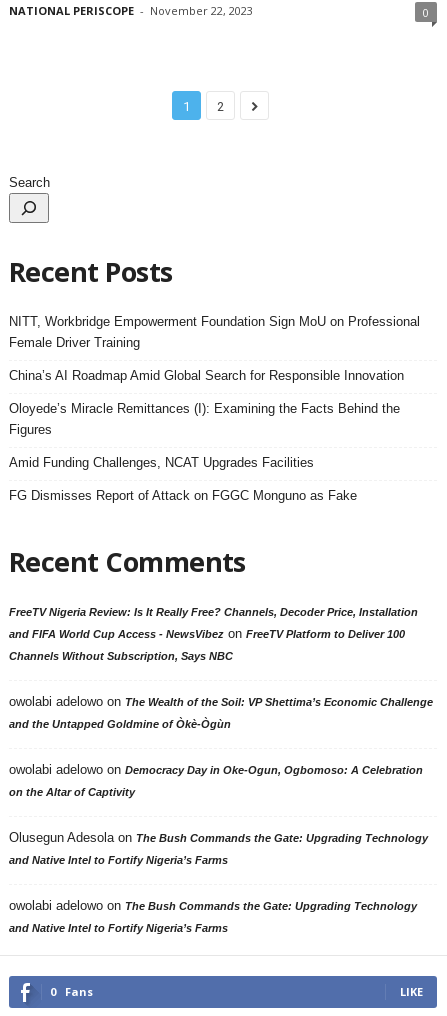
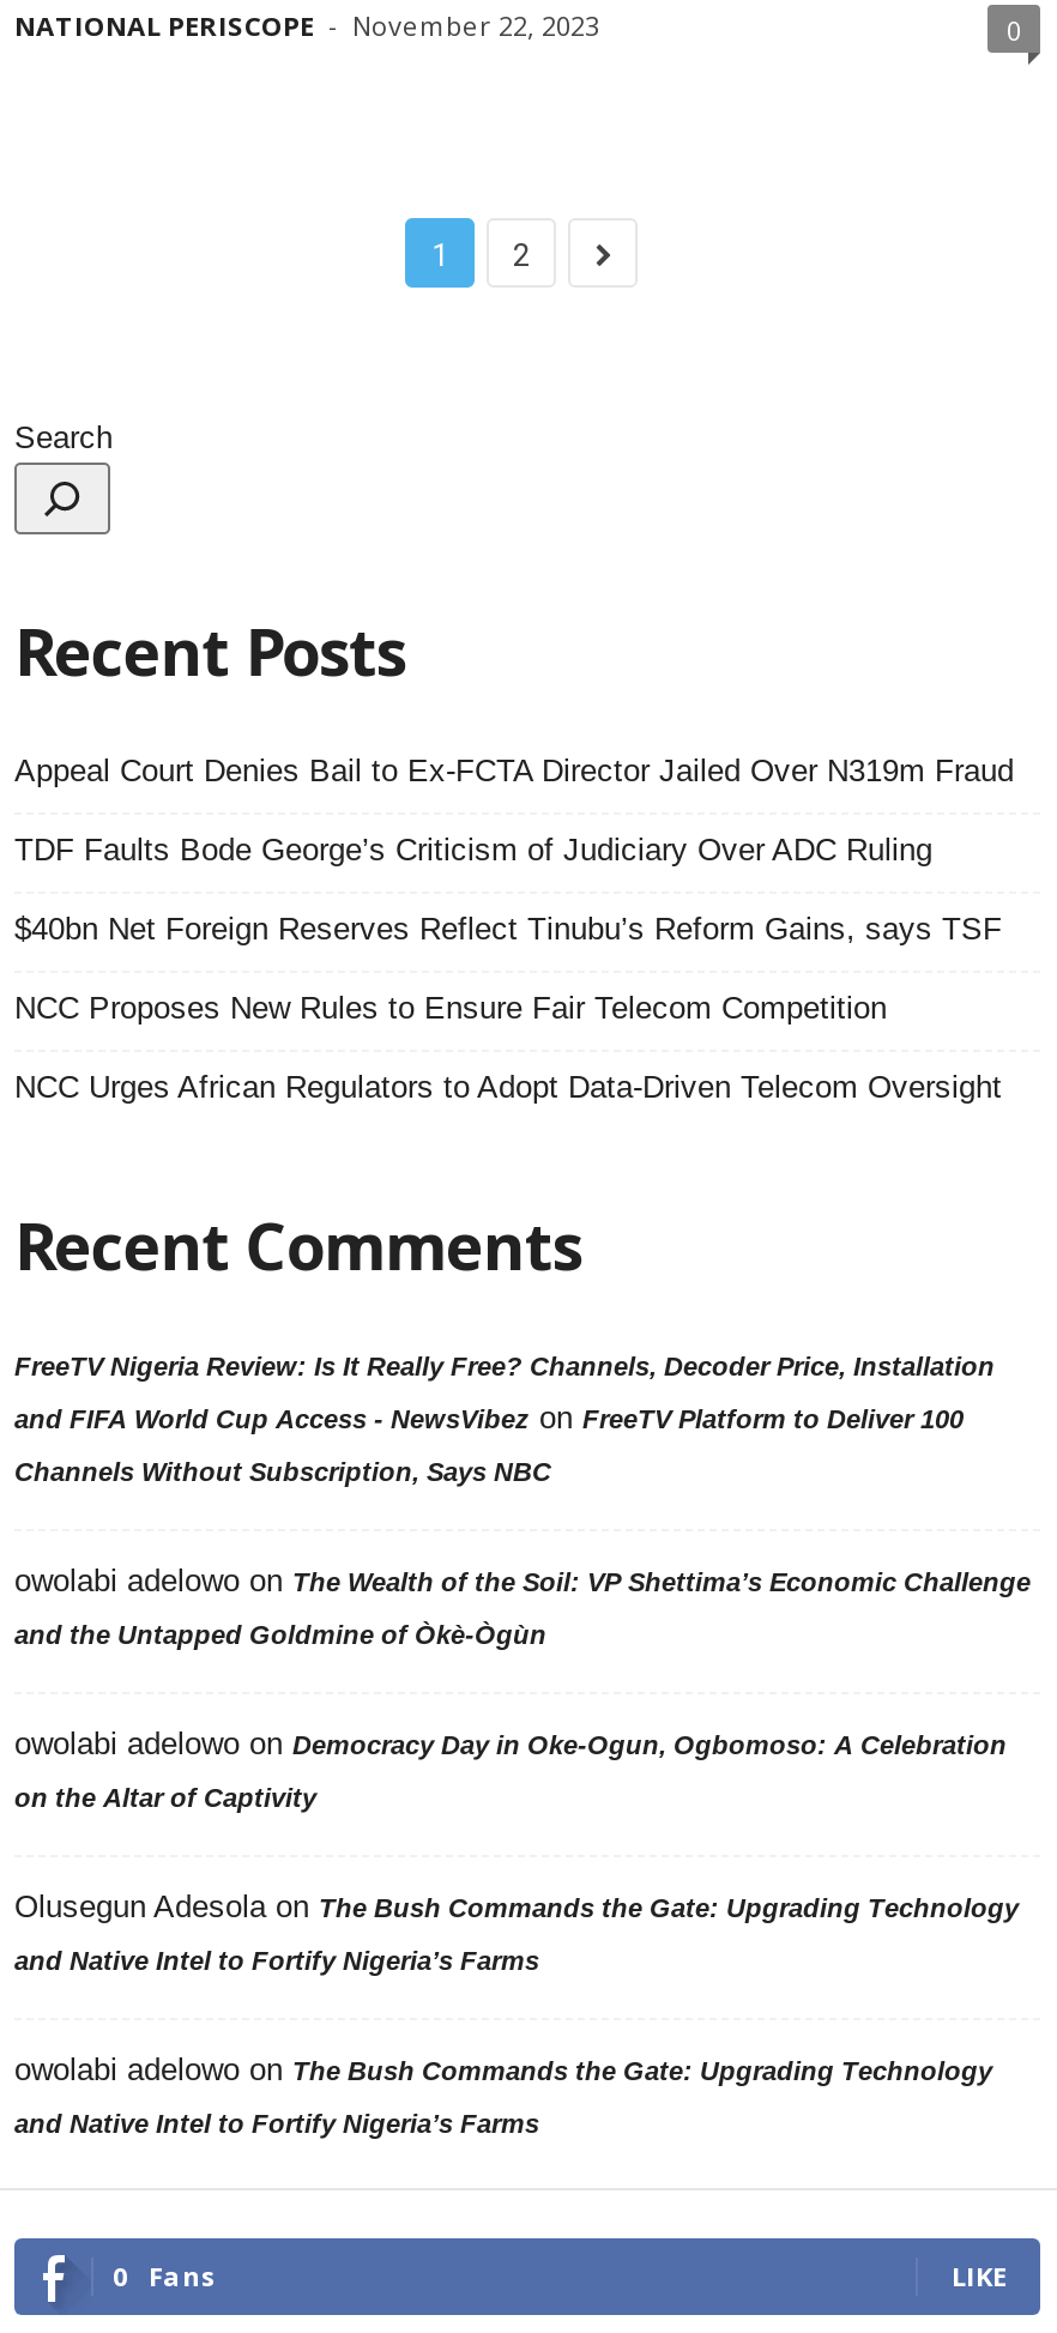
- NITT, Workbridge Empowerment Foundation Sign MoU on Professional
- Female Driver Training
+ Appeal Court Denies Bail to Ex-FCTA Director Jailed Over N319m Fraud

- China’s AI Roadmap Amid Global Search for Responsible Innovation
+ TDF Faults Bode George’s Criticism of Judiciary Over ADC Ruling

- Oloyede’s Miracle Remittances (I): Examining the Facts Behind the
- Figures
+ $40bn Net Foreign Reserves Reflect Tinubu’s Reform Gains, says TSF

- Amid Funding Challenges, NCAT Upgrades Facilities
+ NCC Proposes New Rules to Ensure Fair Telecom Competition

- FG Dismisses Report of Attack on FGGC Monguno as Fake
+ NCC Urges African Regulators to Adopt Data-Driven Telecom Oversight
